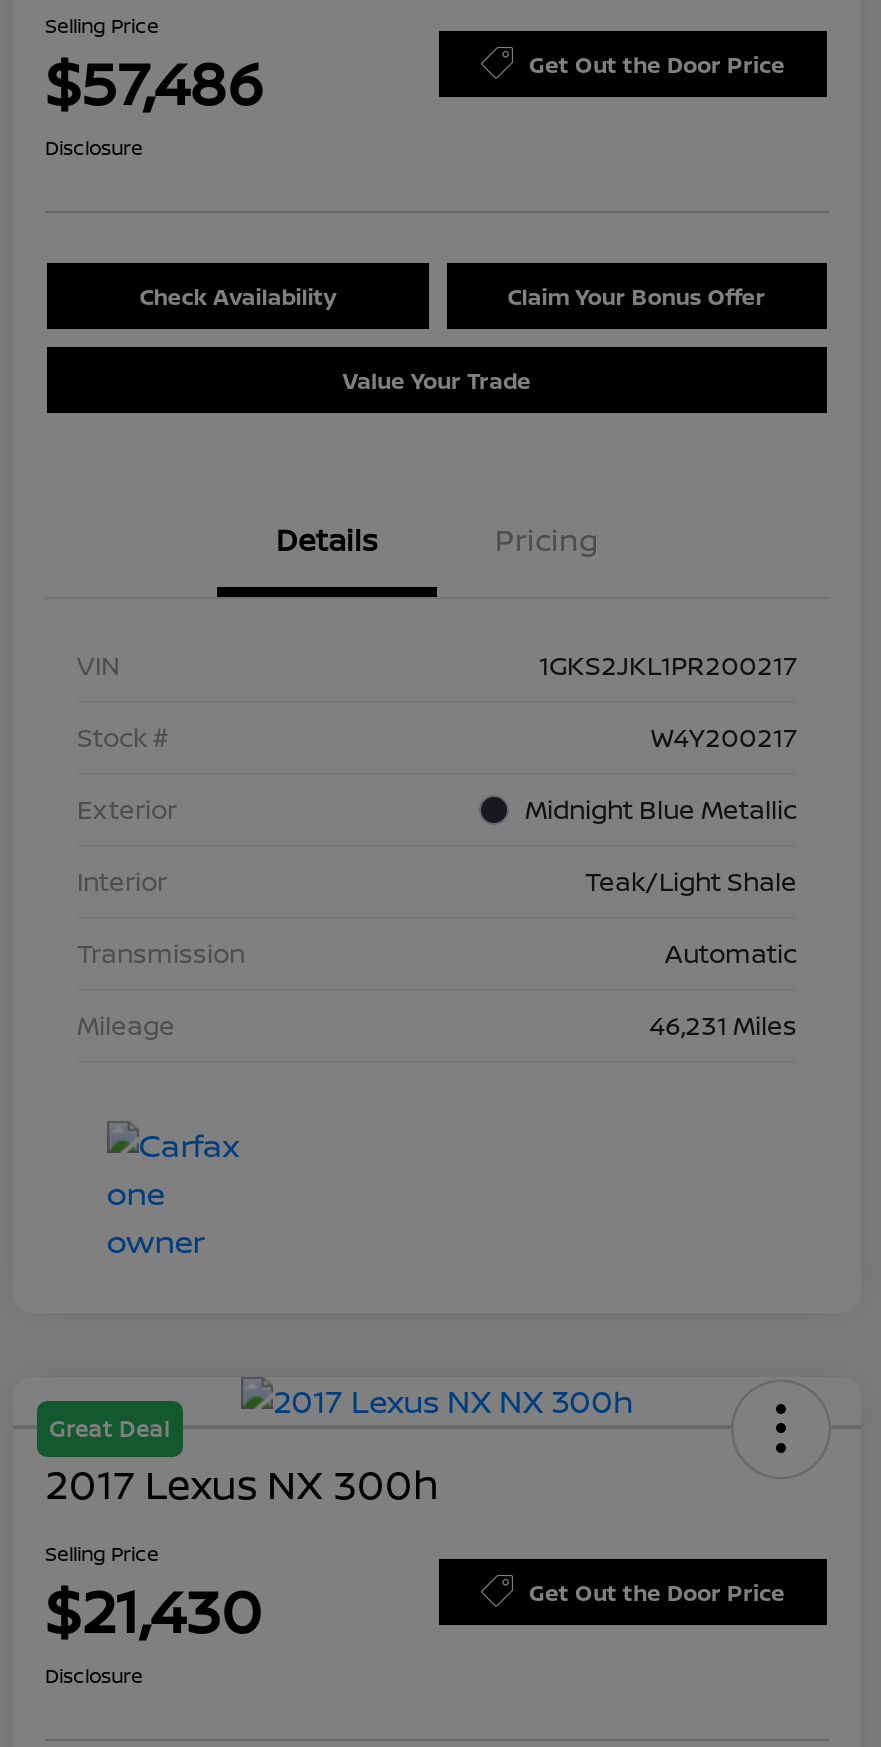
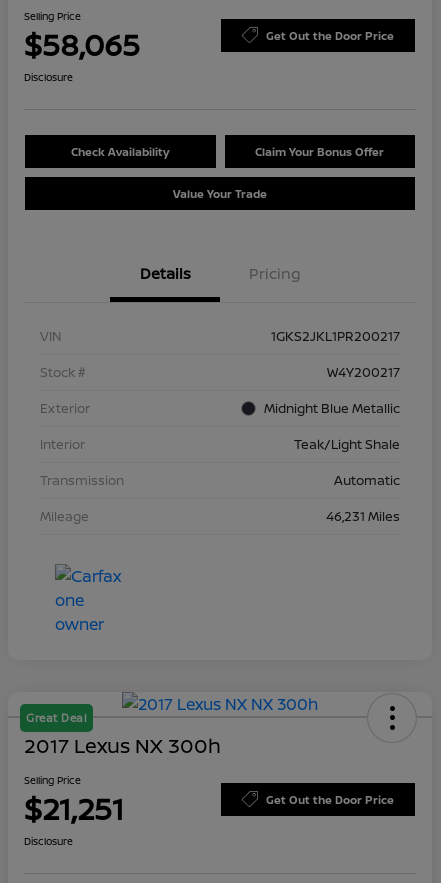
- $57,486
+ $58,065

- $21,430
+ $21,251
